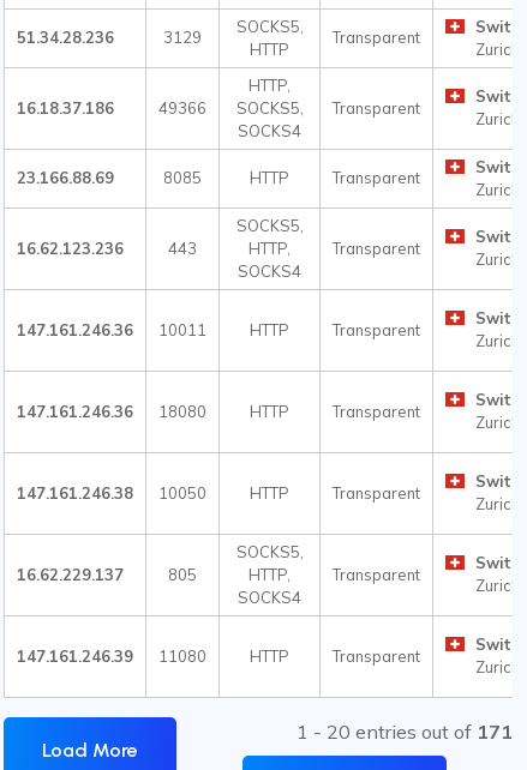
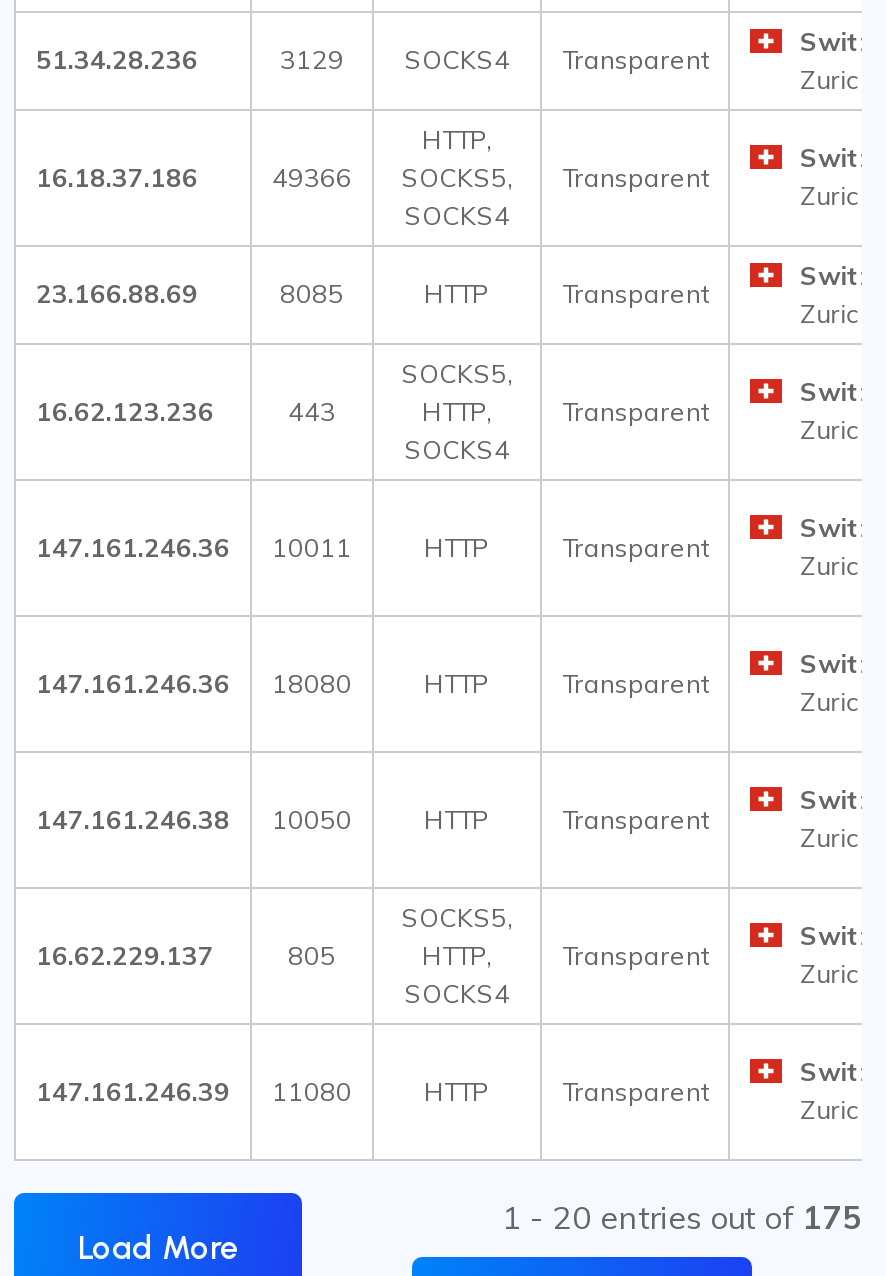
- SOCKS5,
- HTTP
+ SOCKS4

- 1 - 20 entries out of 171
+ 1 - 20 entries out of 175
